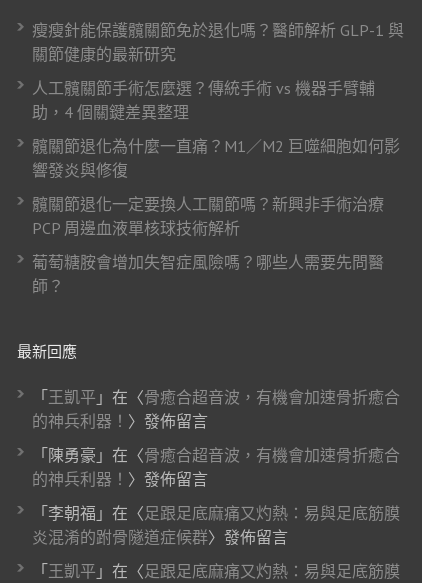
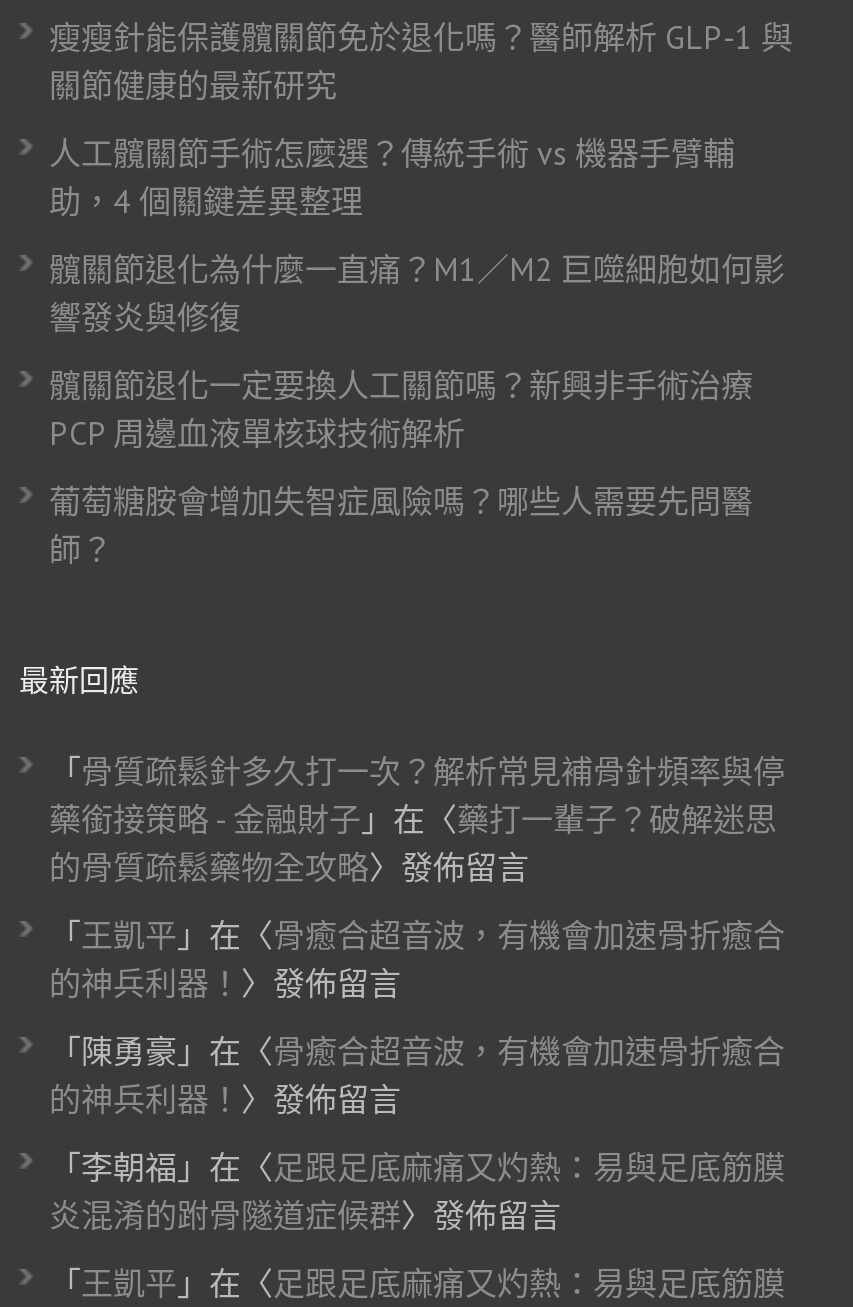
+ 「骨質疏鬆針多久打一次？解析常見補骨針頻率與停
+ 藥銜接策略 - 金融財子」在〈藥打一輩子？破解迷思
+ 的骨質疏鬆藥物全攻略〉發佈留言
